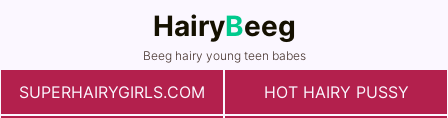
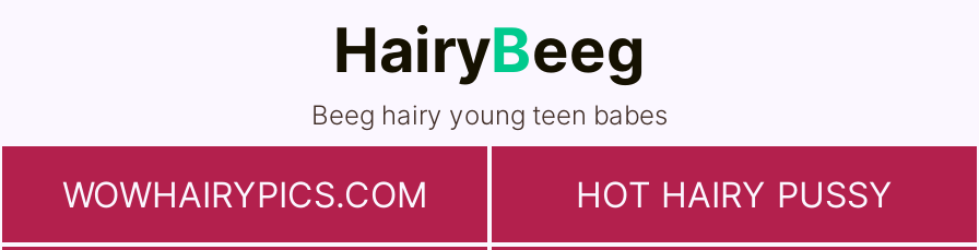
- SUPERHAIRYGIRLS.COM
+ WOWHAIRYPICS.COM
